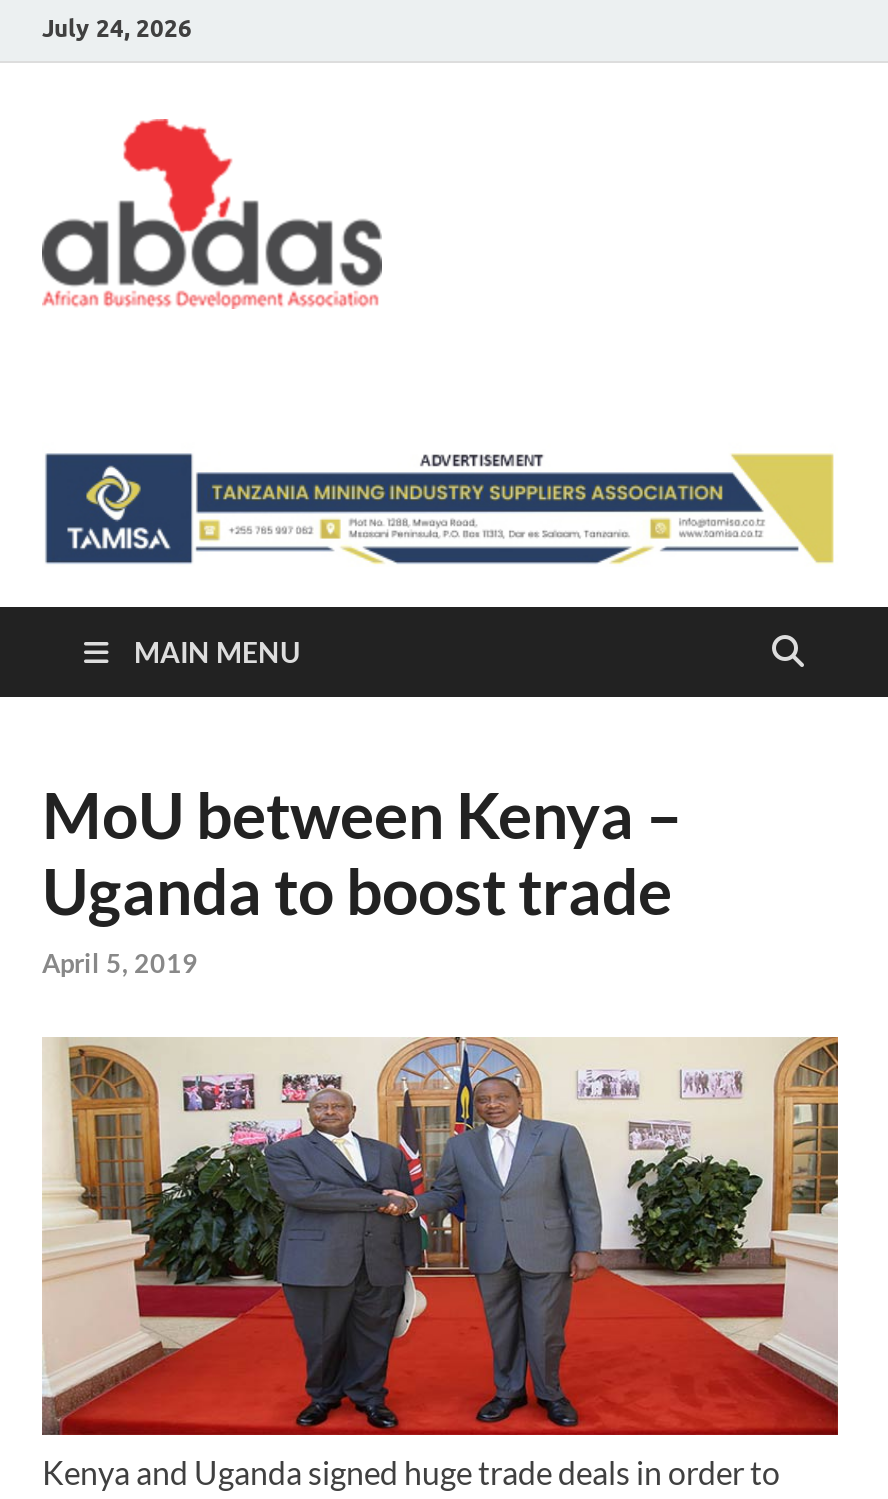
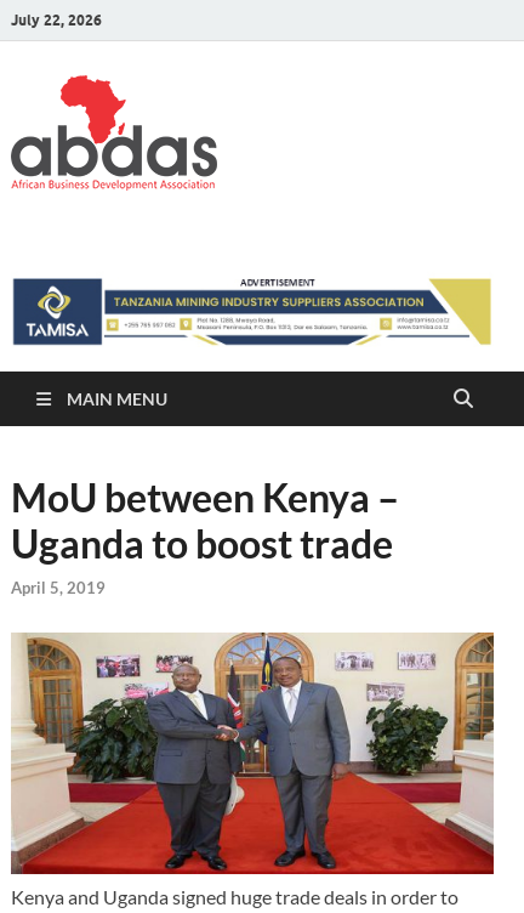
- July 24, 2026
+ July 22, 2026
